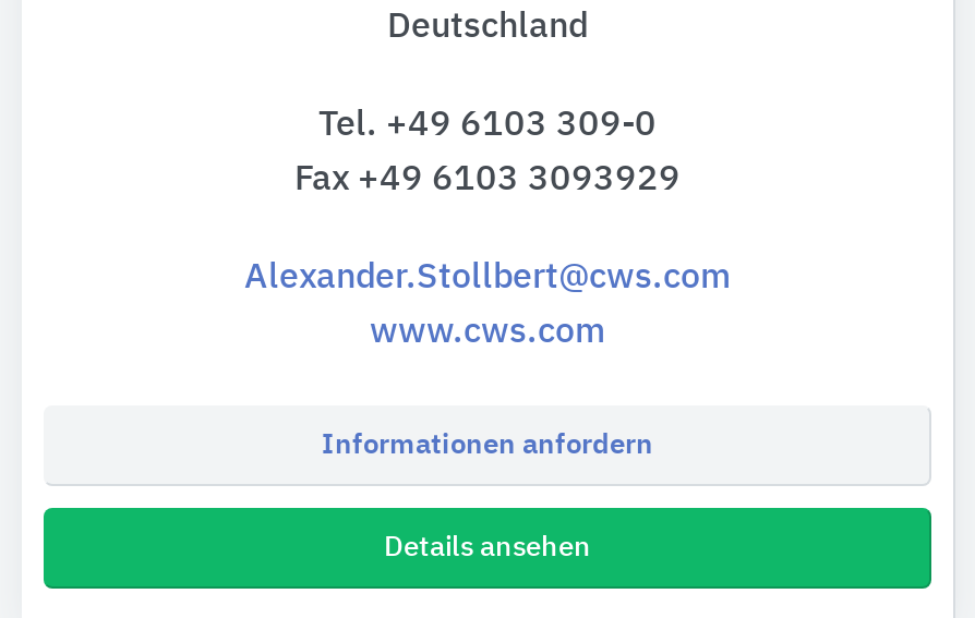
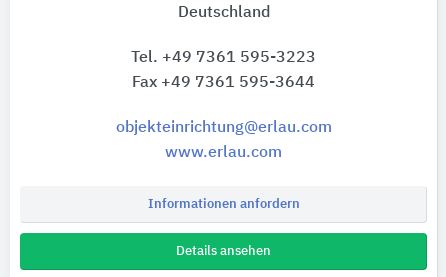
- Tel. +49 6103 309-0
+ Tel. +49 7361 595-3223

- Fax +49 6103 3093929
+ Fax +49 7361 595-3644

- Alexander.Stollbert@cws.com
+ objekteinrichtung@erlau.com

- www.cws.com
+ www.erlau.com
